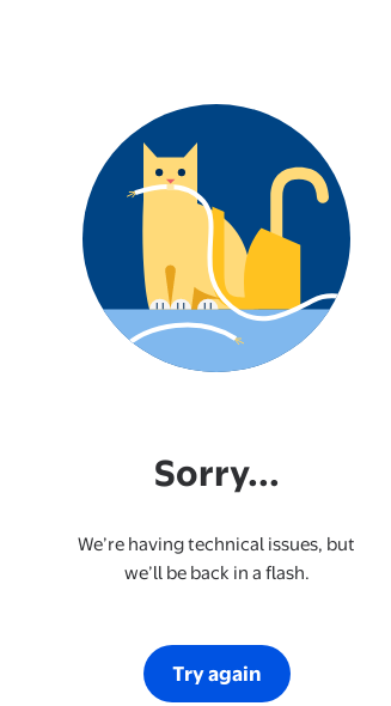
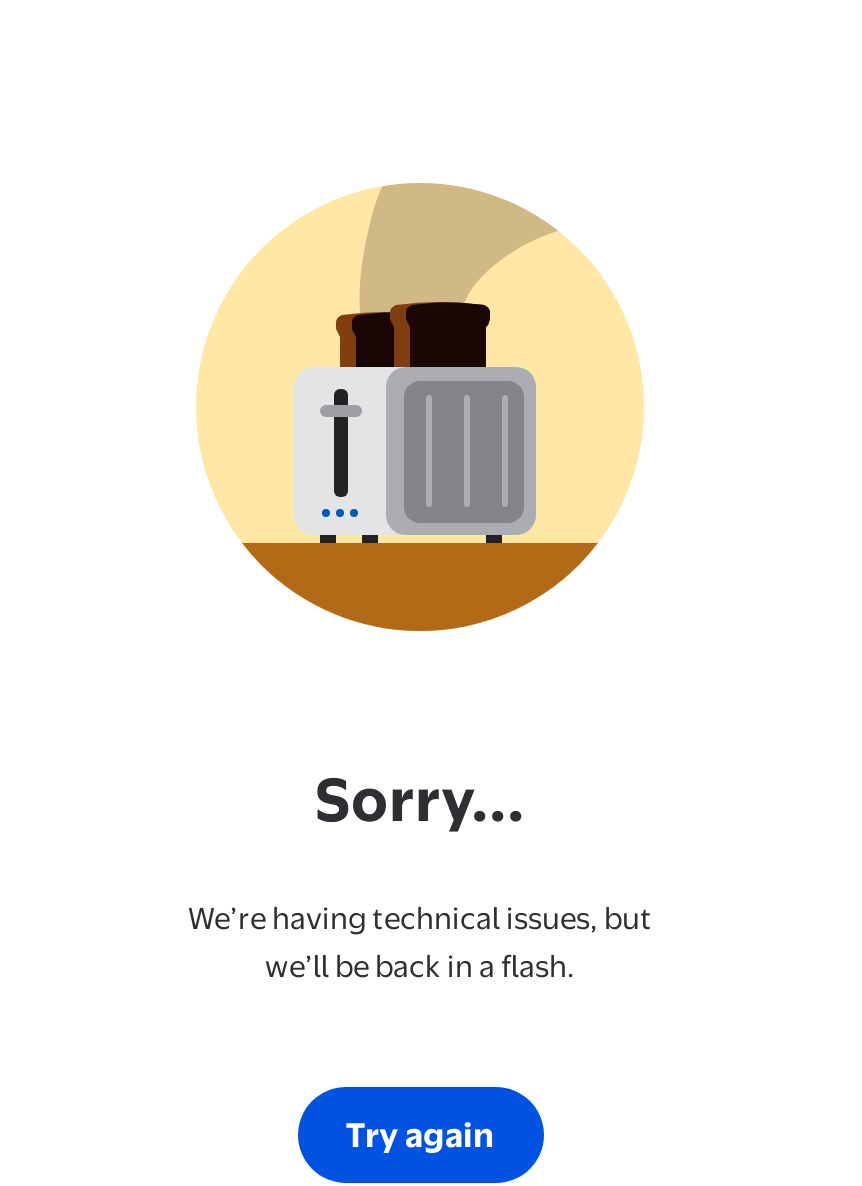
- [image]
+ [image]
